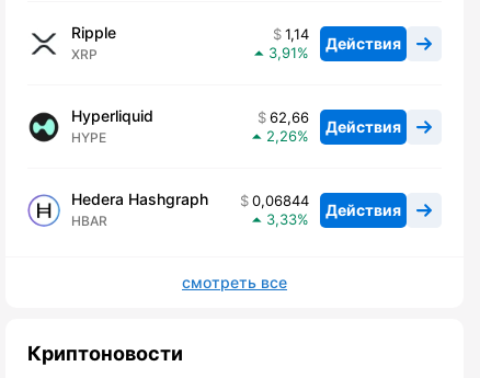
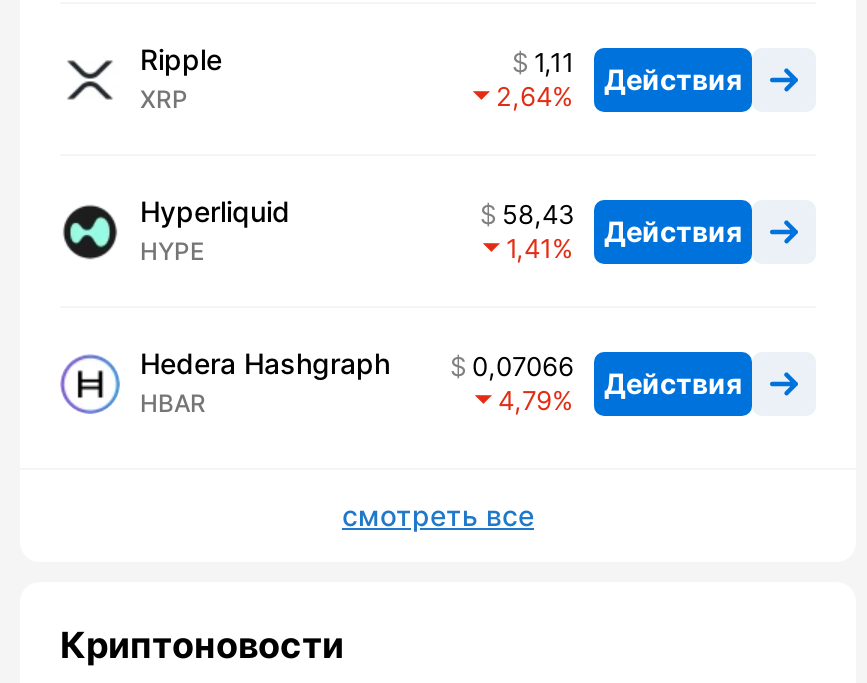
- 1,14 Действия
+ 1,11 Действия

- 3,91
+ 2,64

- 62,66 Действия
+ 58,43 Действия

- 2,26
+ 1,41

- 0,06844 Действия
+ 0,07066 Действия

- 3,33
+ 4,79
